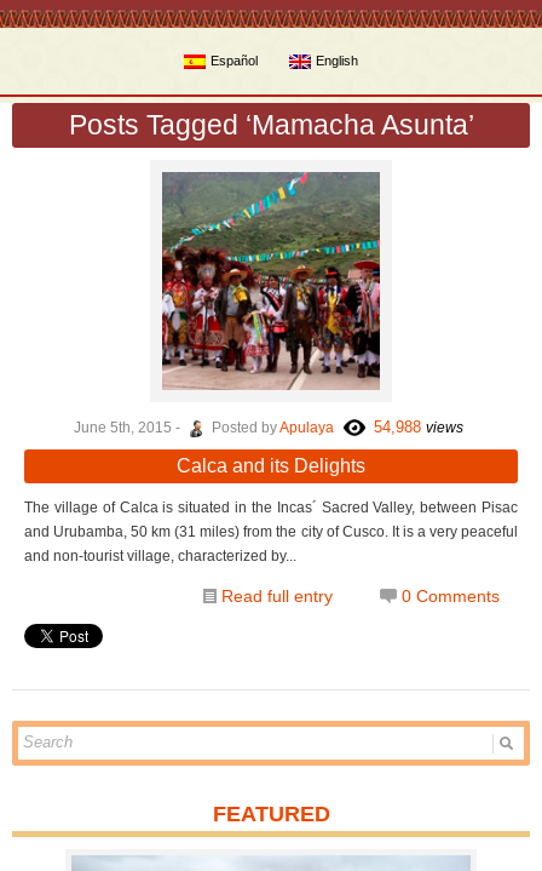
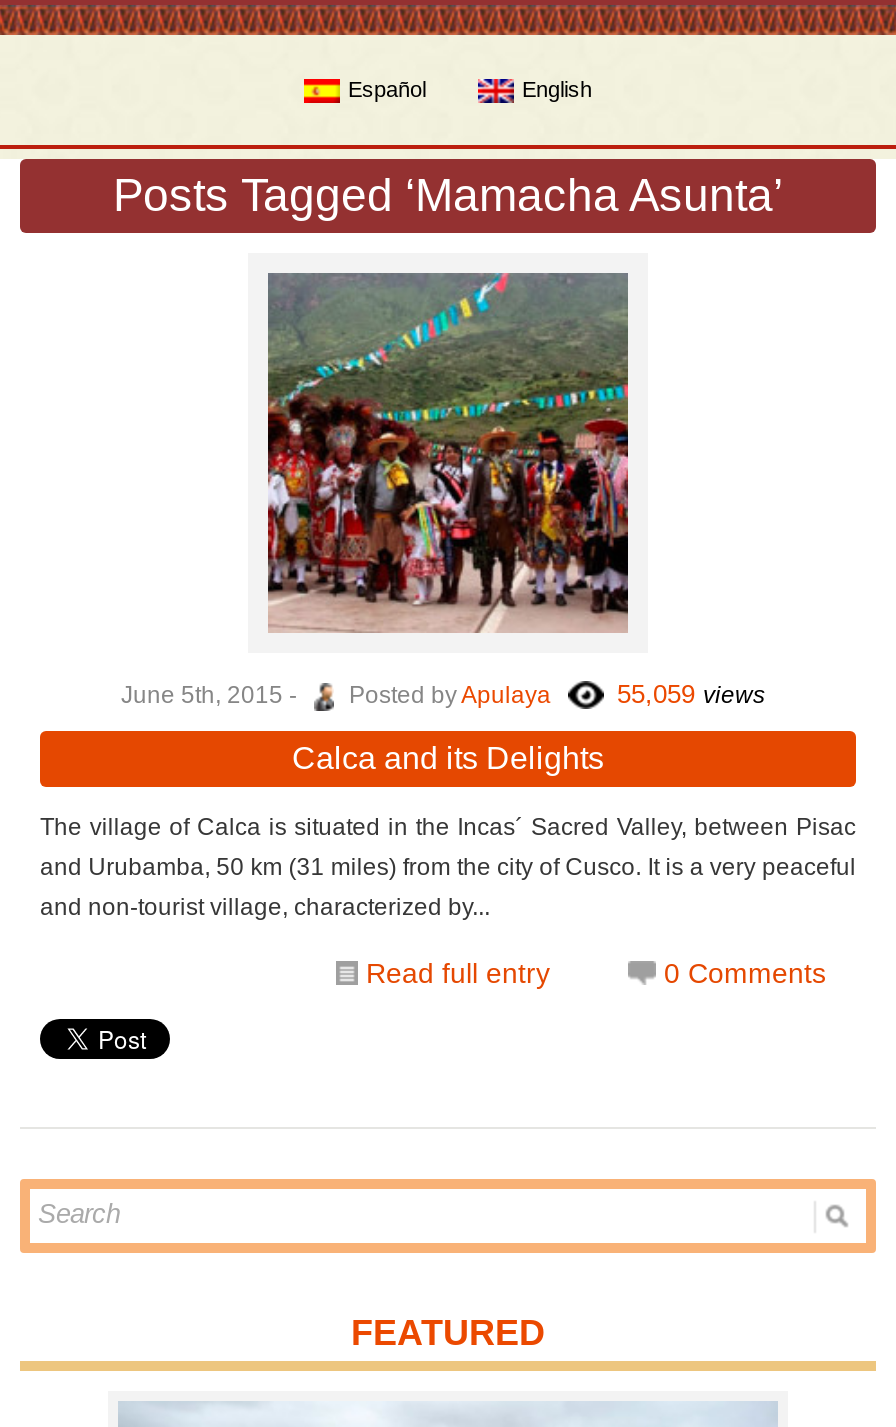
- 54,988 views
+ 55,059 views
